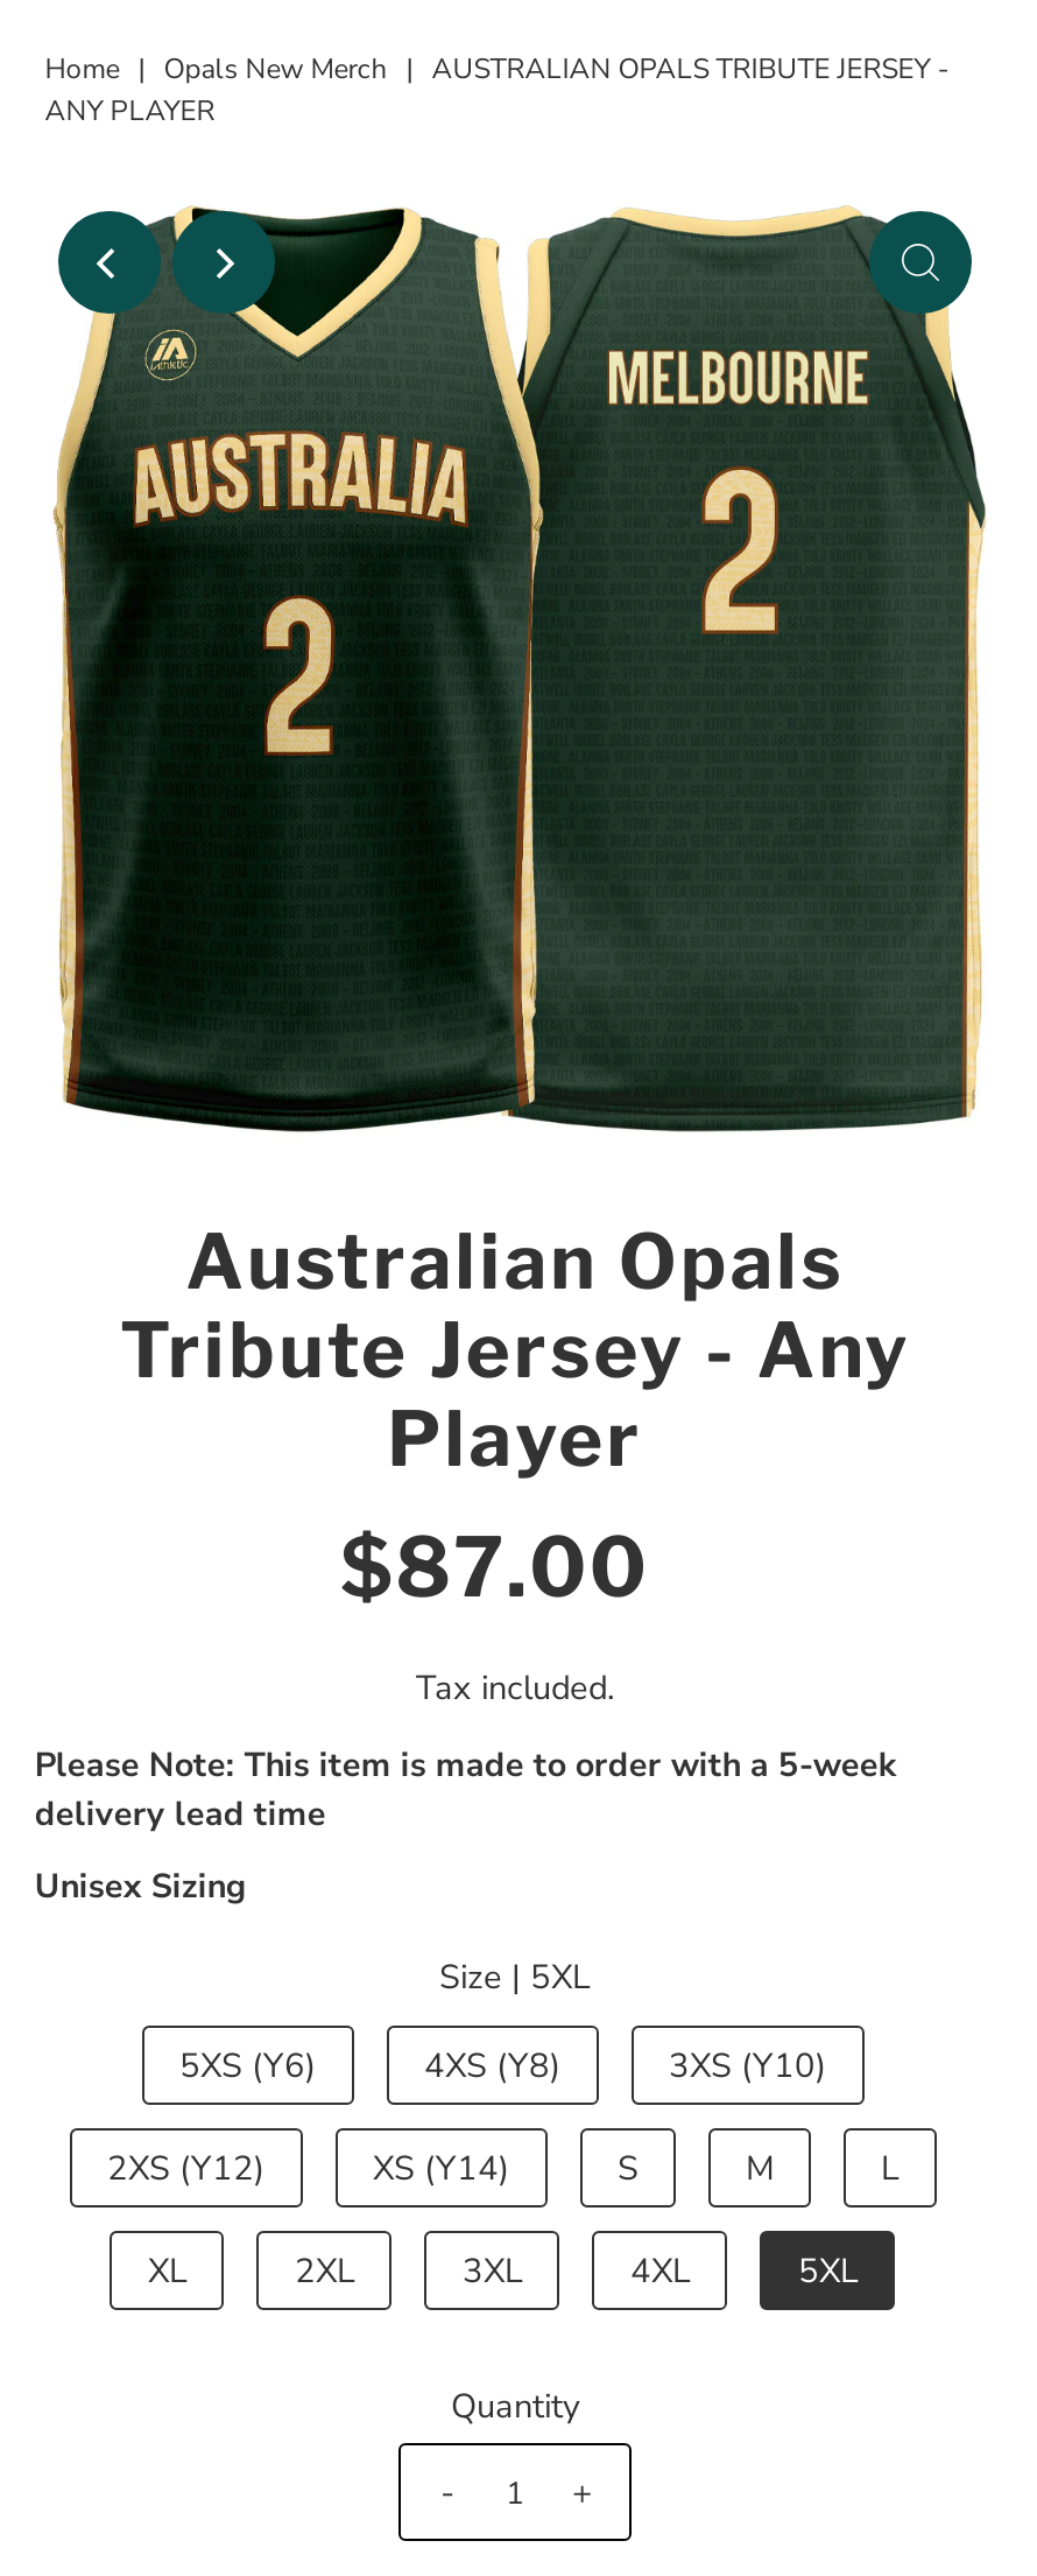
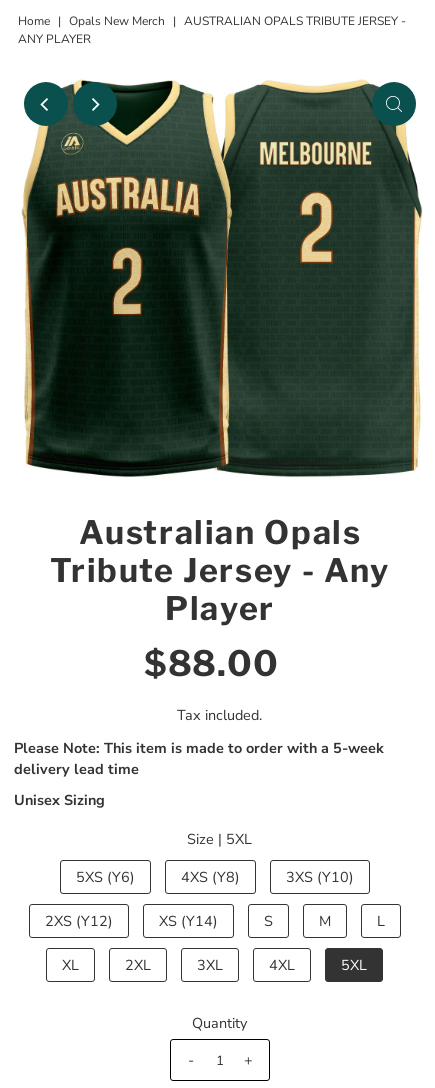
- $87.00
+ $88.00
